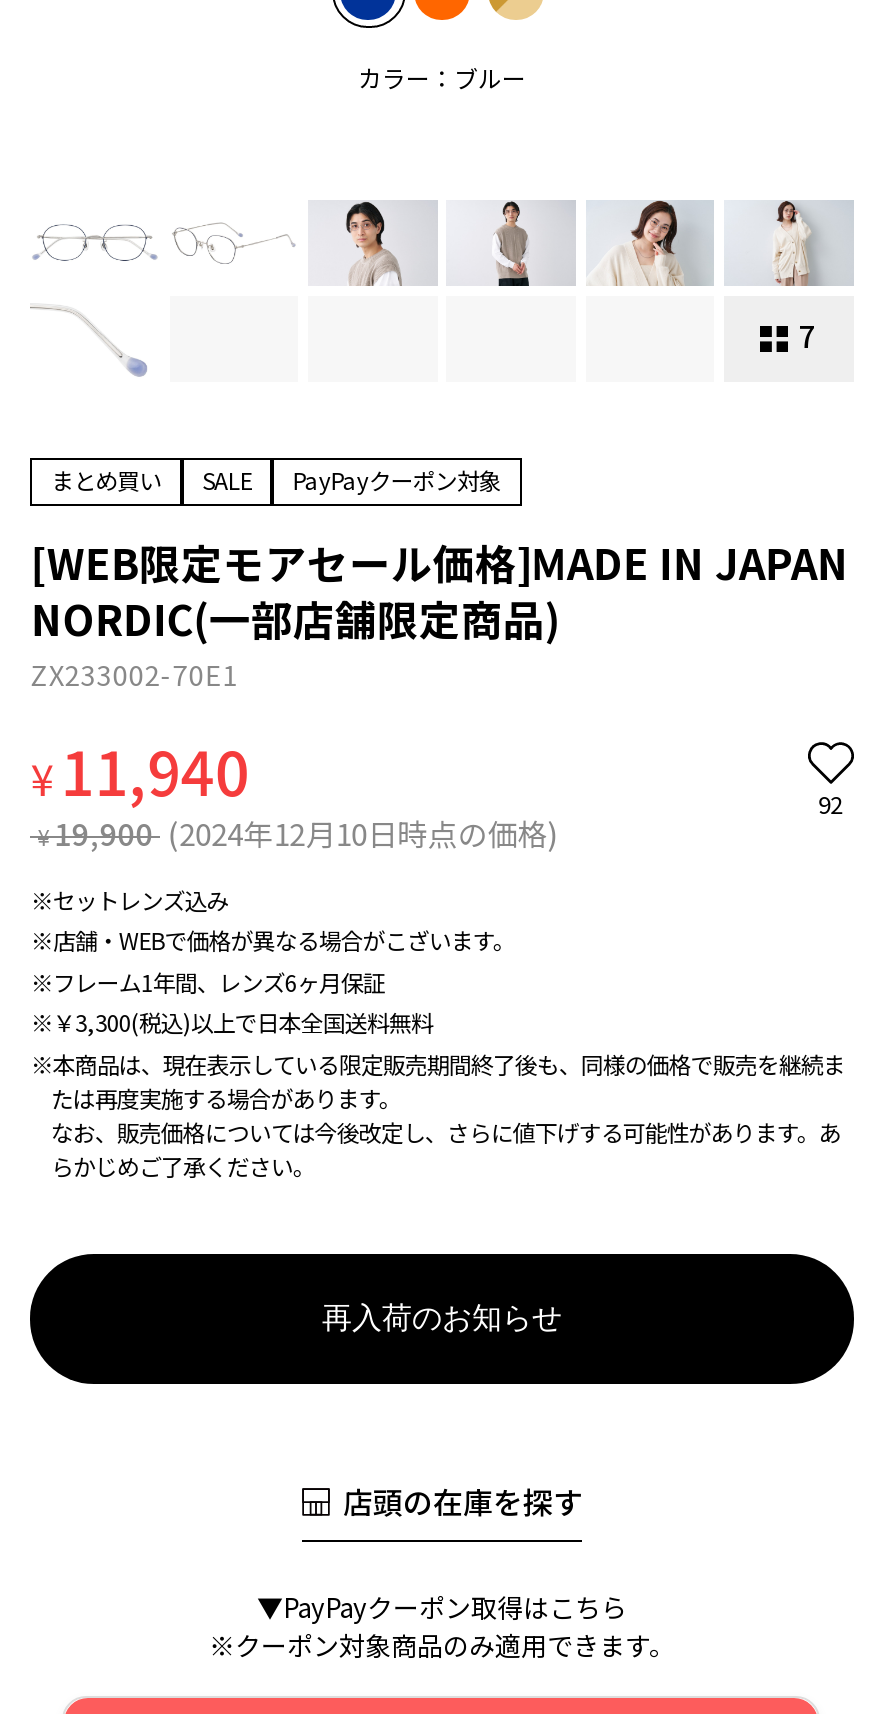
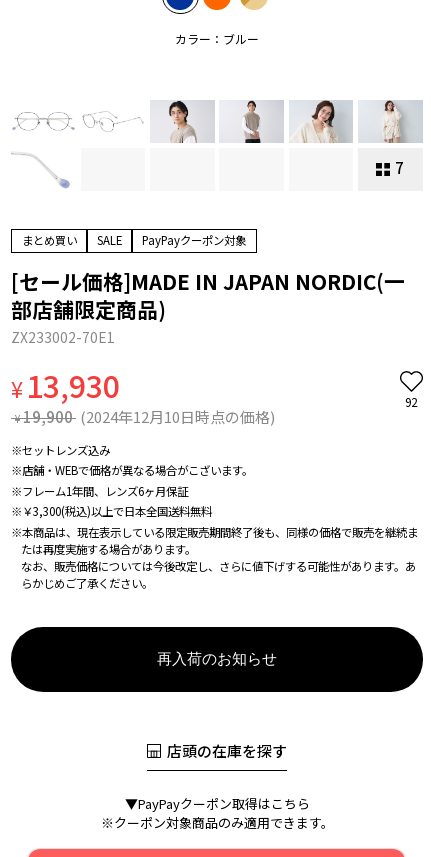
- [WEB限定モアセール価格]MADE IN JAPAN
- NORDIC(一部店舗限定商品)
+ [セール価格]MADE IN JAPAN NORDIC(一
+ 部店舗限定商品)

- ¥ 11,940
+ ¥ 13,930
